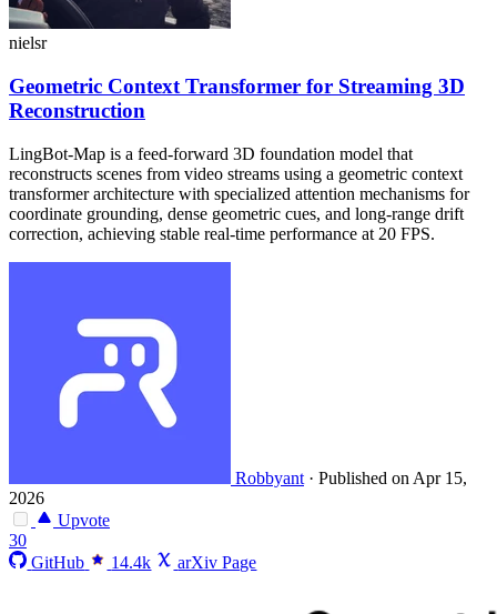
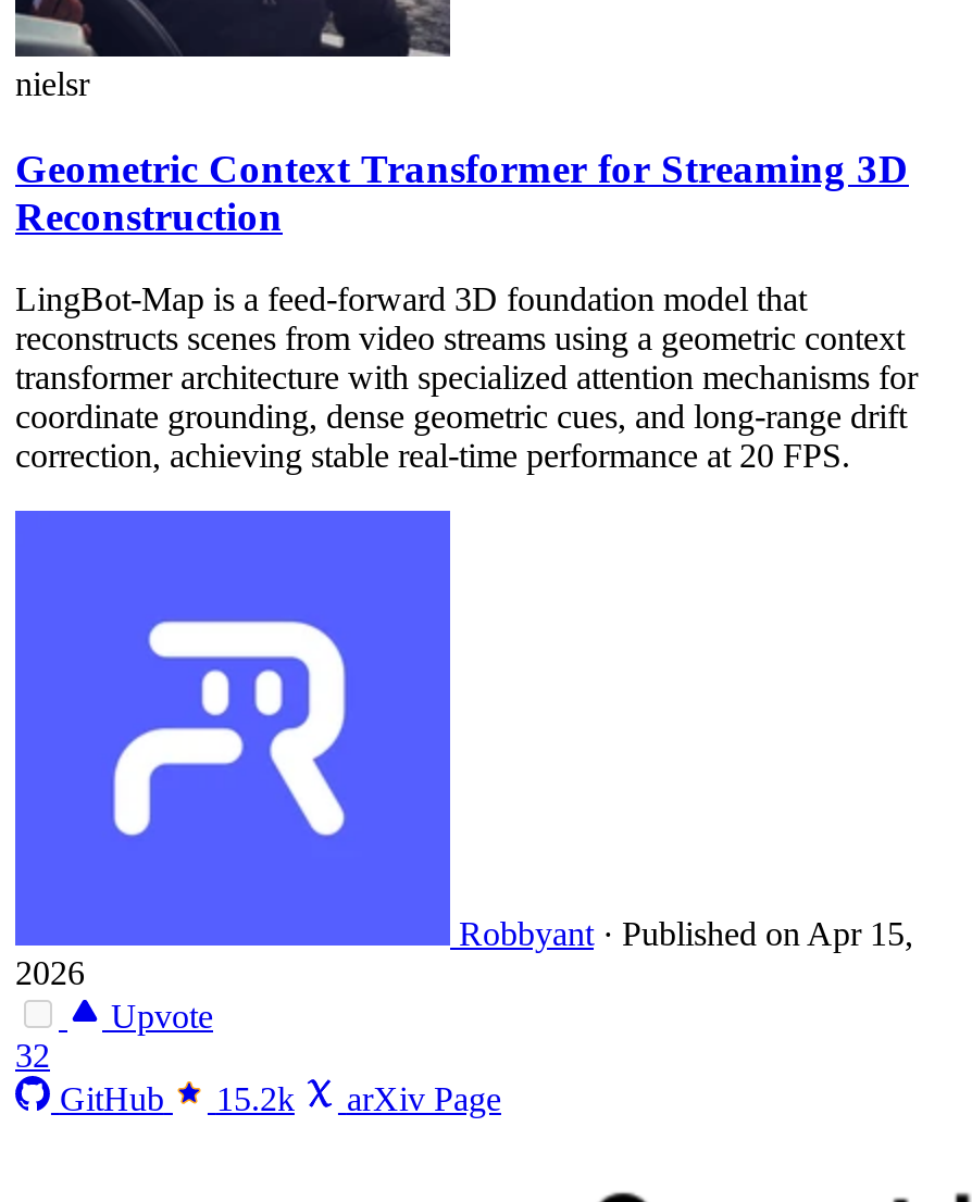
- 30
+ 32

- GitHub 14.4k arXiv Page
+ GitHub 15.2k arXiv Page
